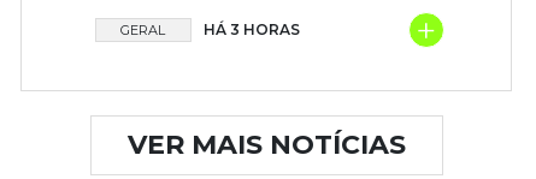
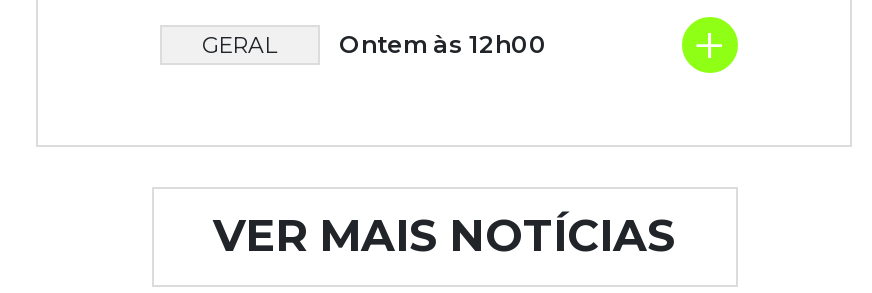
- HÁ 3 HORAS
+ Ontem às 12h00
